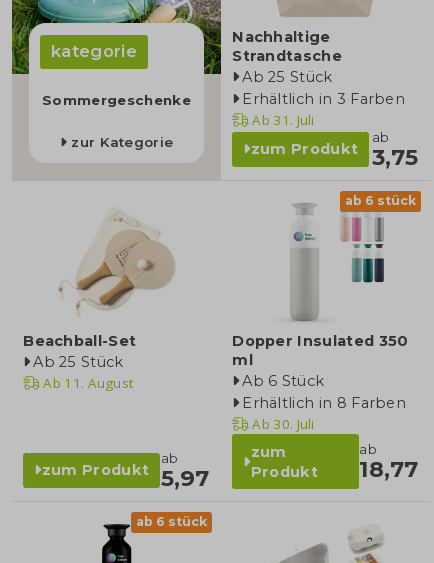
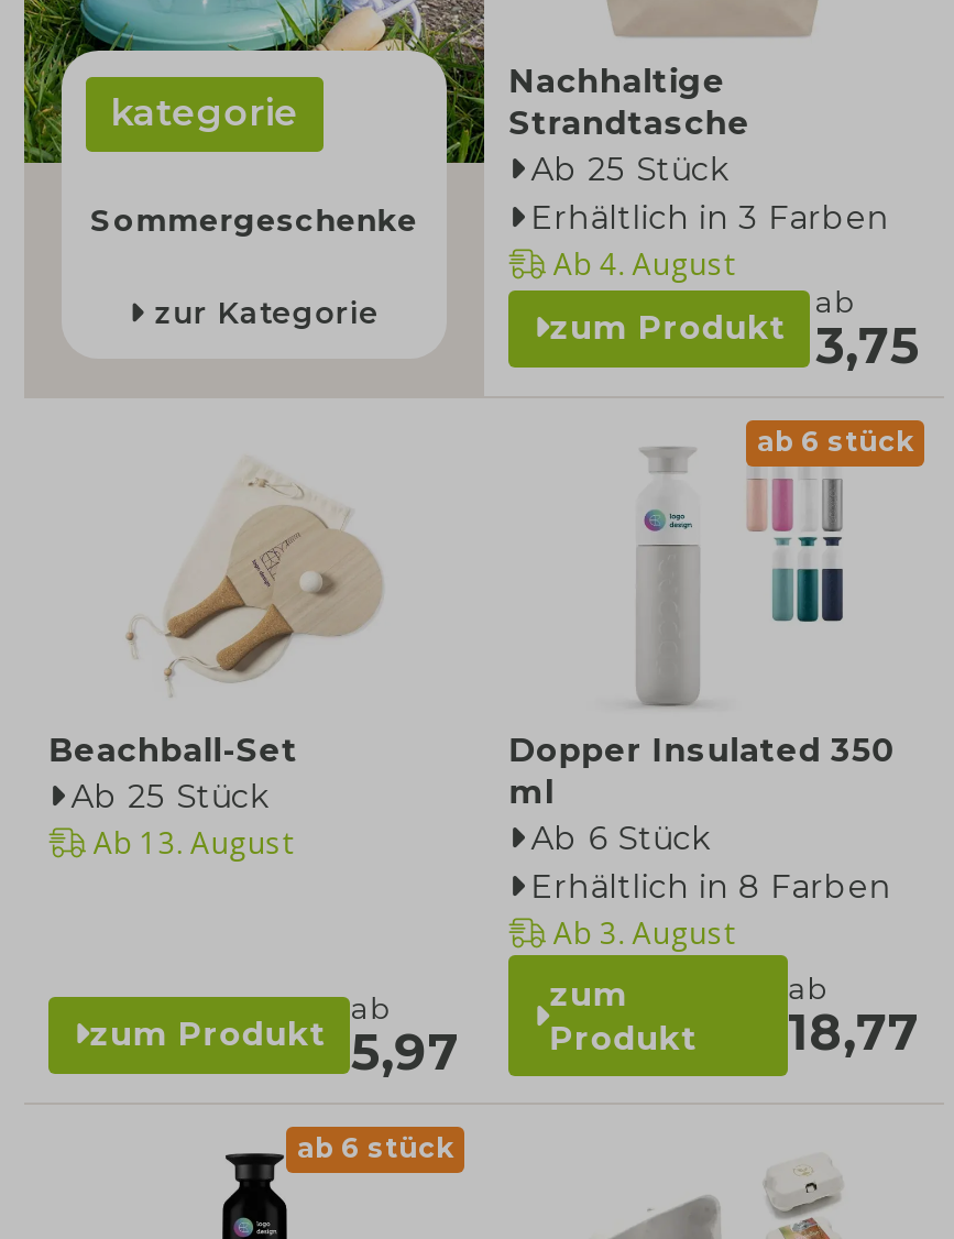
- Ab 31. Juli
+ Ab 4. August

- Ab 11. August
+ Ab 13. August

- Ab 30. Juli
+ Ab 3. August
